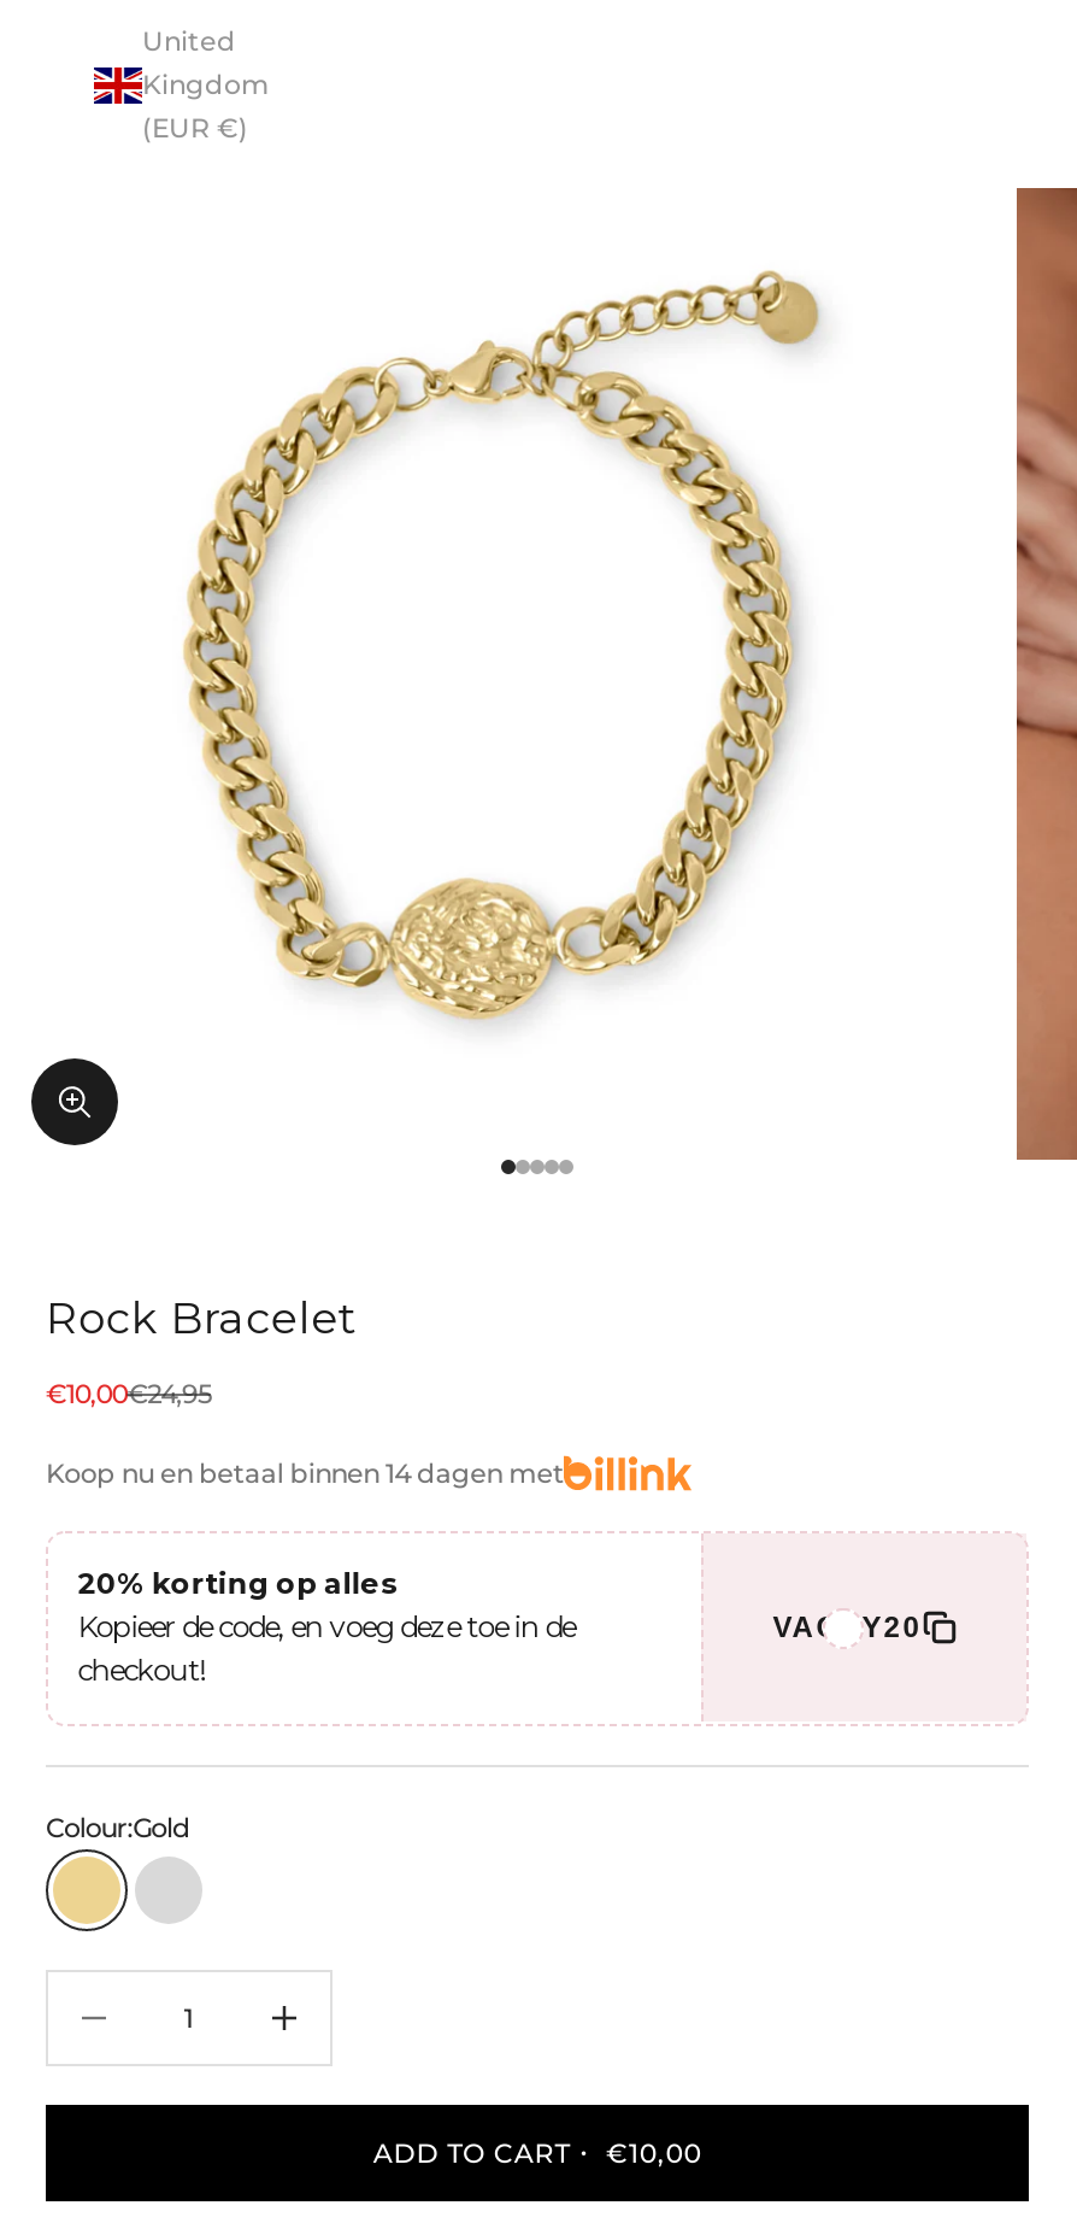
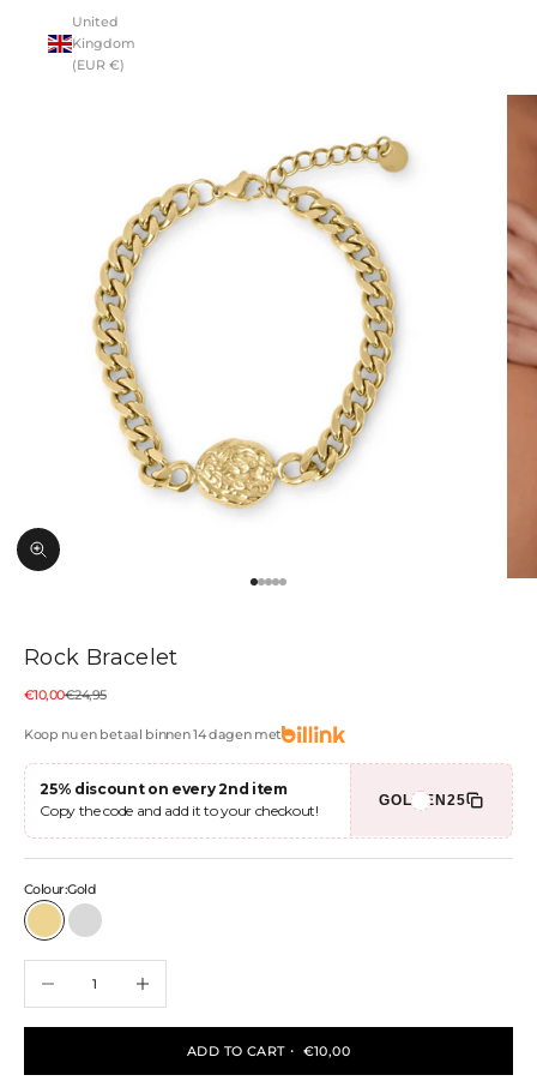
- 20% korting op alles
- Kopieer de code, en voeg deze toe in de
- checkout!
+ 25% discount on every 2nd item
+ Copy the code and add it to your checkout!

- VACAY20
+ GOLDEN25
